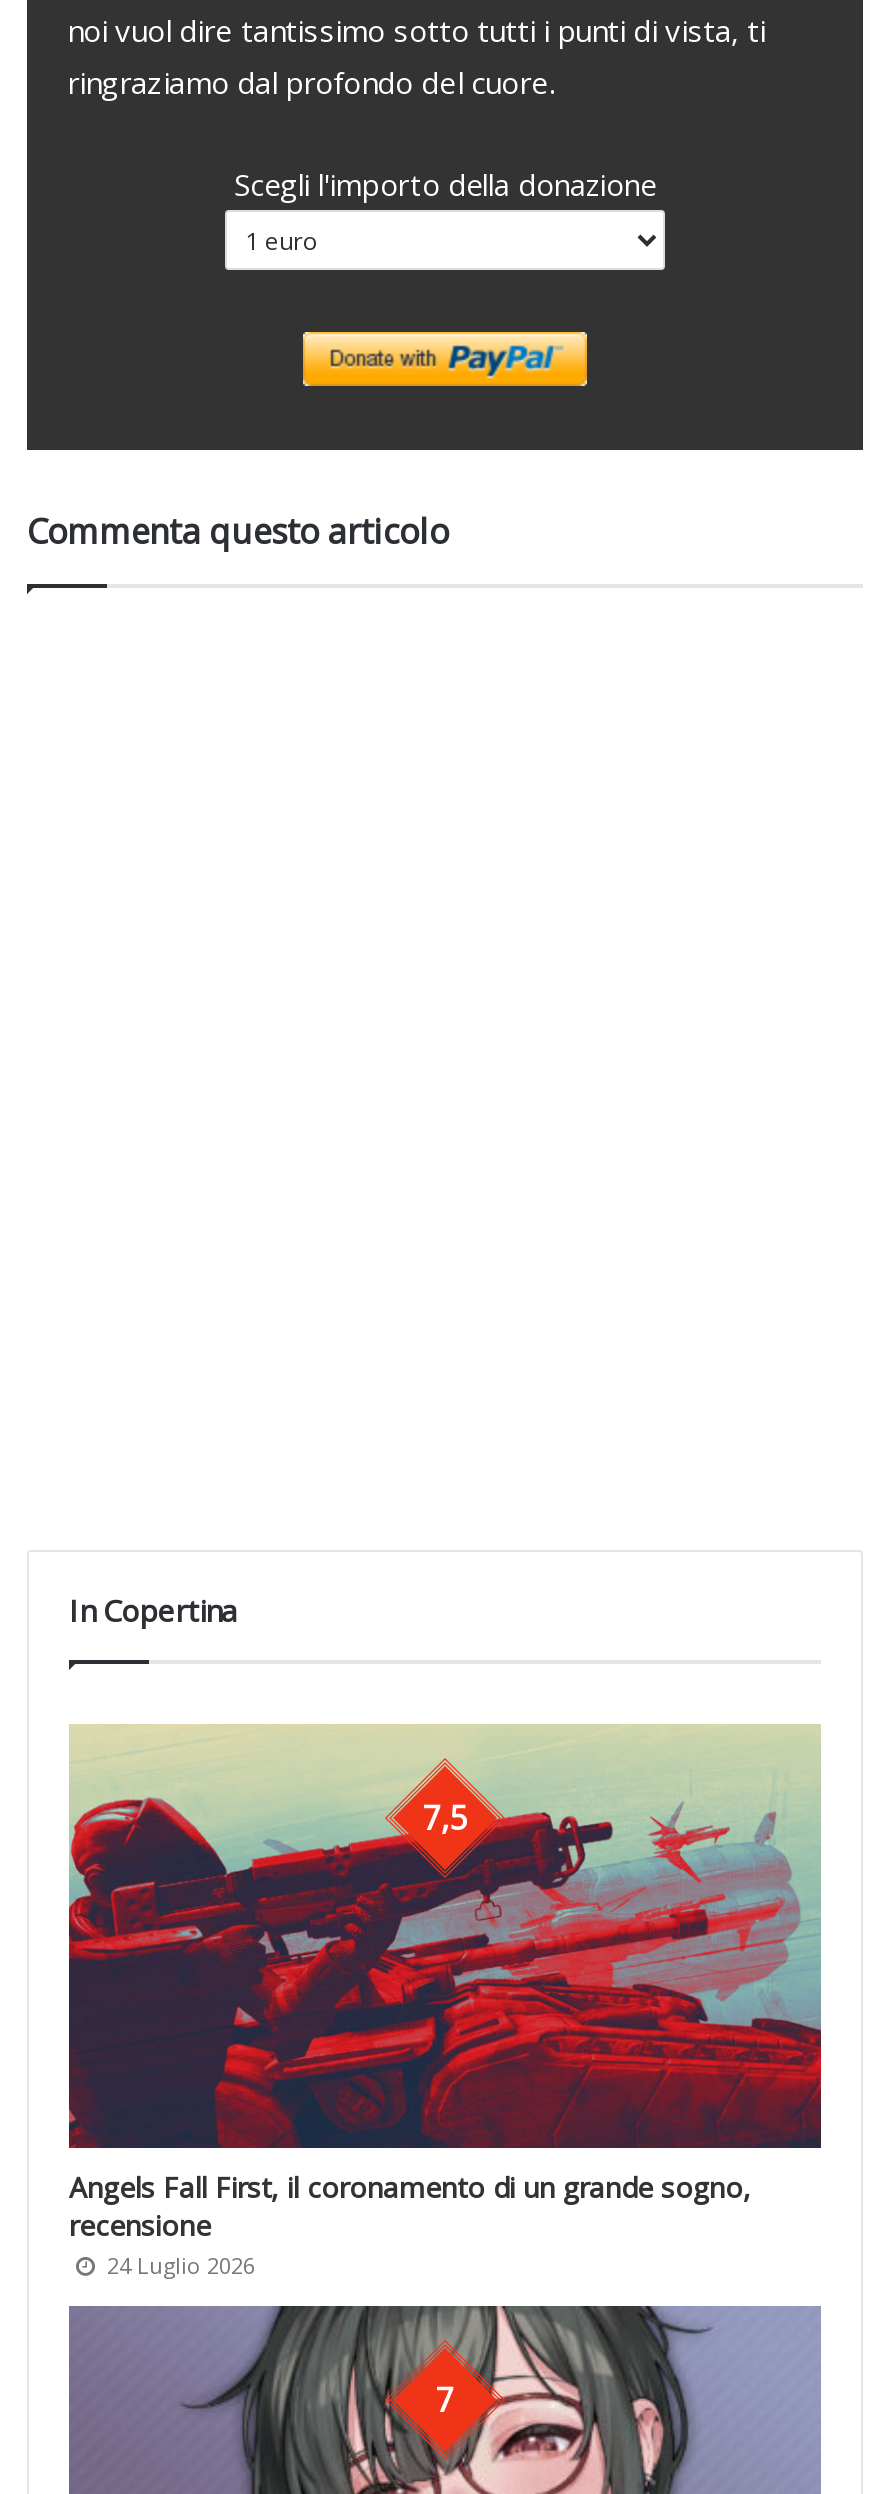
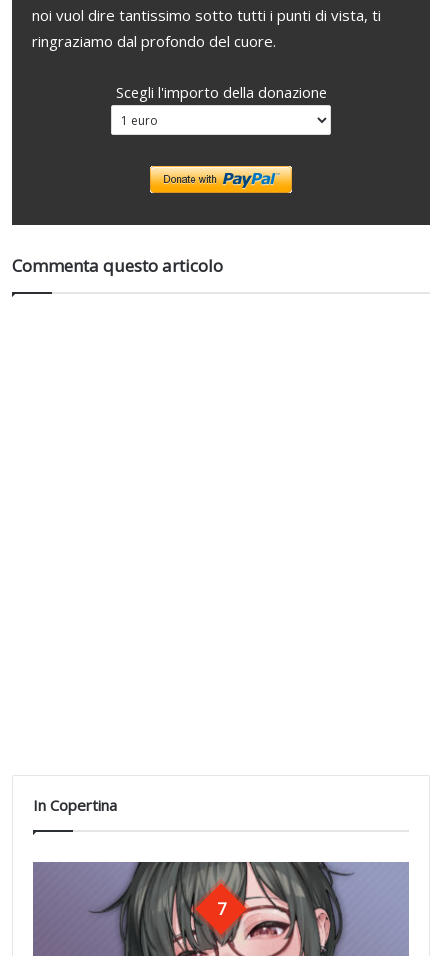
- [image]
- 7,5

- Angels Fall First, il coronamento di un grande sogno,
- recensione
- 24 Luglio 2026
